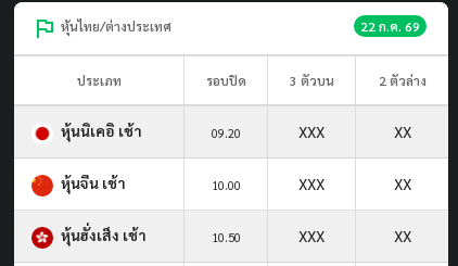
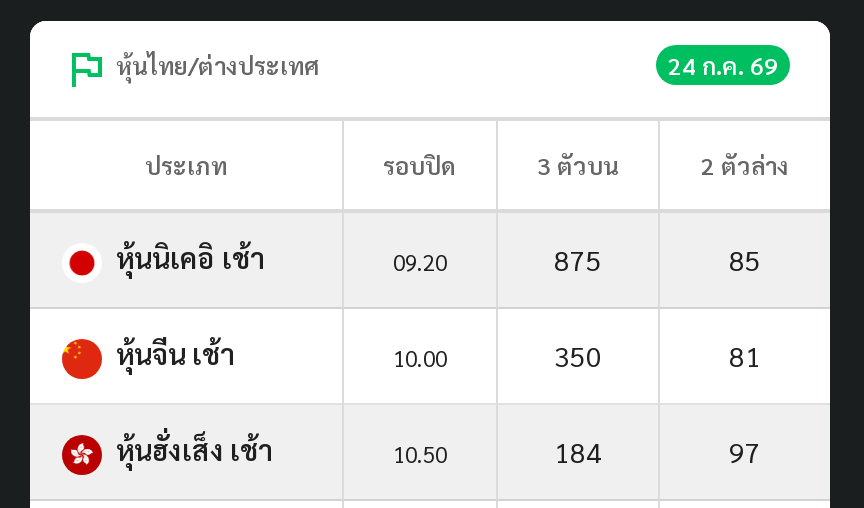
- 22 ก.ค. 69
+ 24 ก.ค. 69

- XXX
- XX
+ 875
+ 85

- XXX
- XX
+ 350
+ 81

- XXX
- XX
+ 184
+ 97
